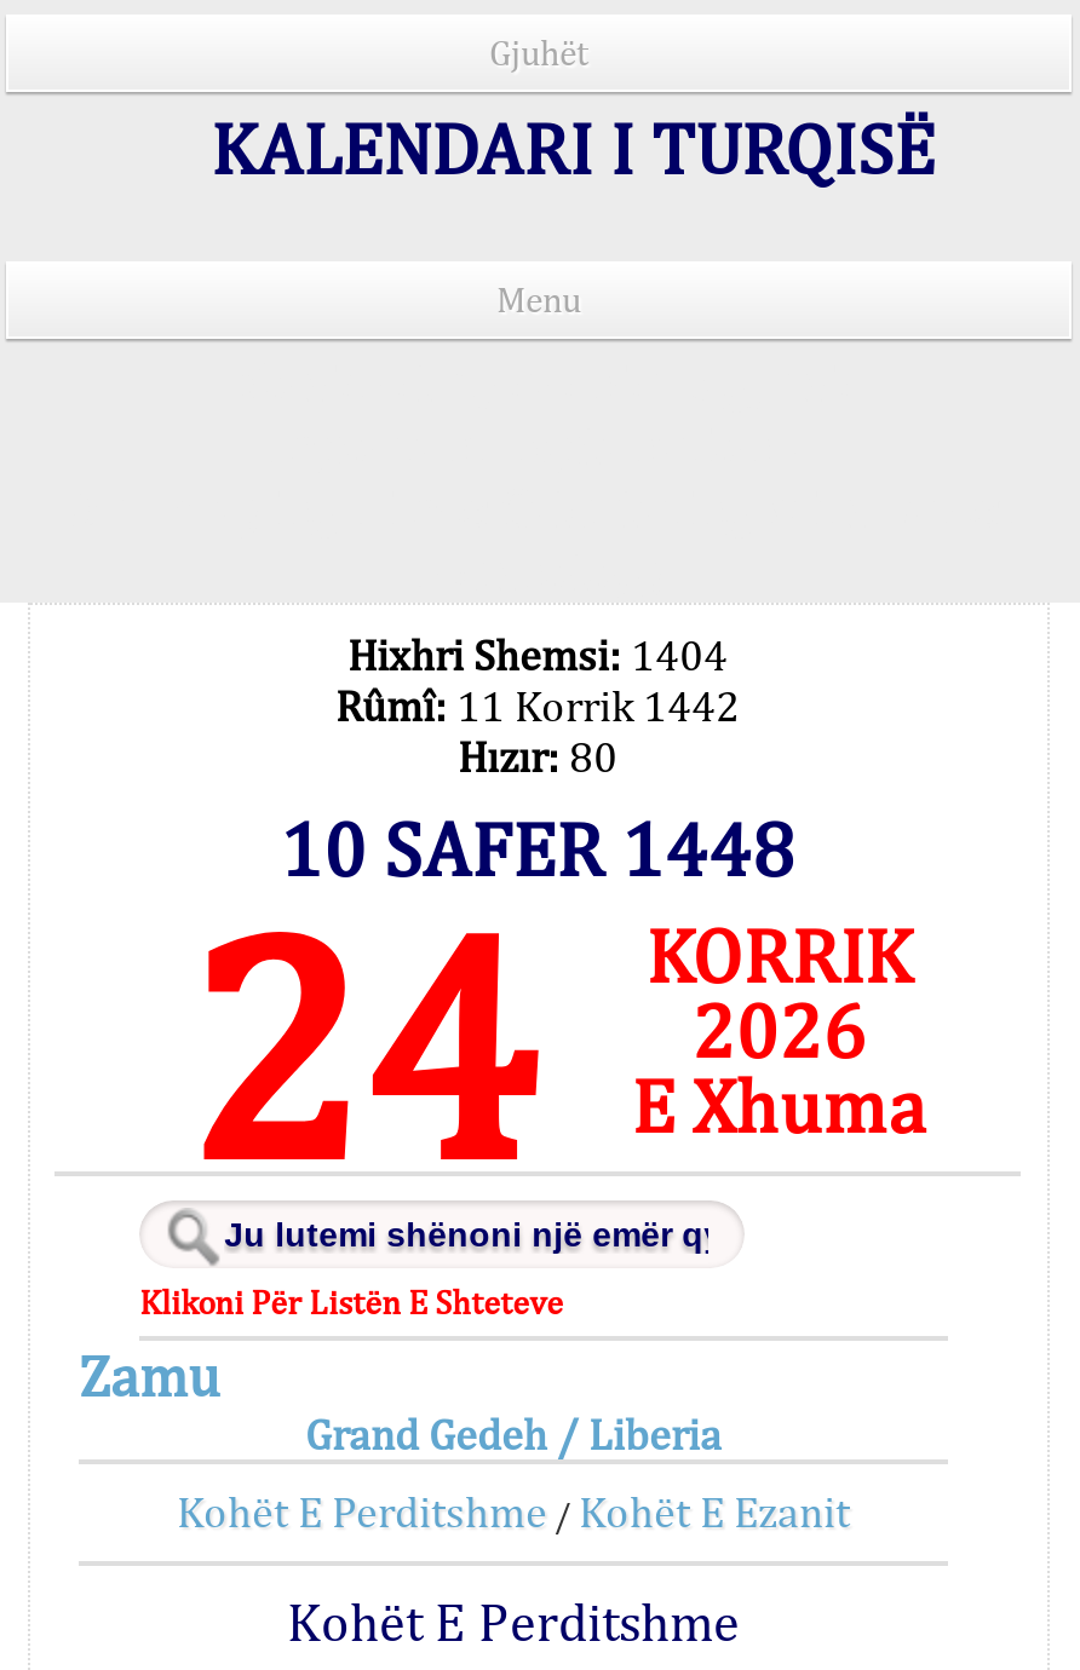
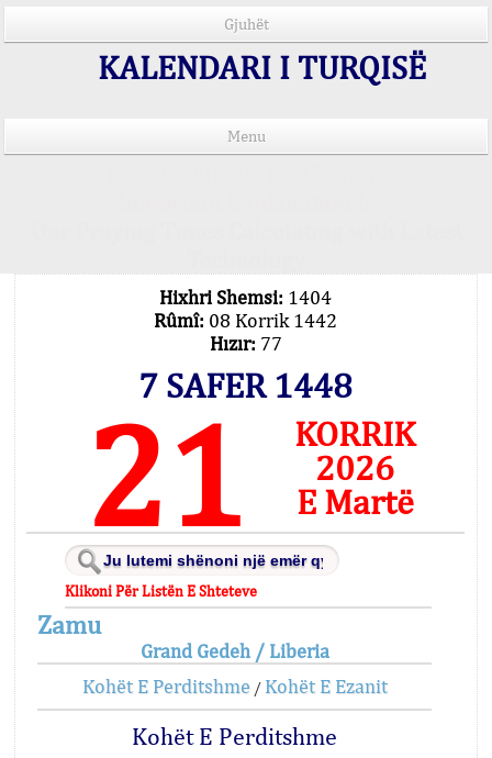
- Rûmî: 11 Korrik 1442
+ Rûmî: 08 Korrik 1442

- Hızır: 80
+ Hızır: 77

- 10 SAFER 1448
+ 7 SAFER 1448

- 24
+ 21

- E Xhuma
+ E Martë
